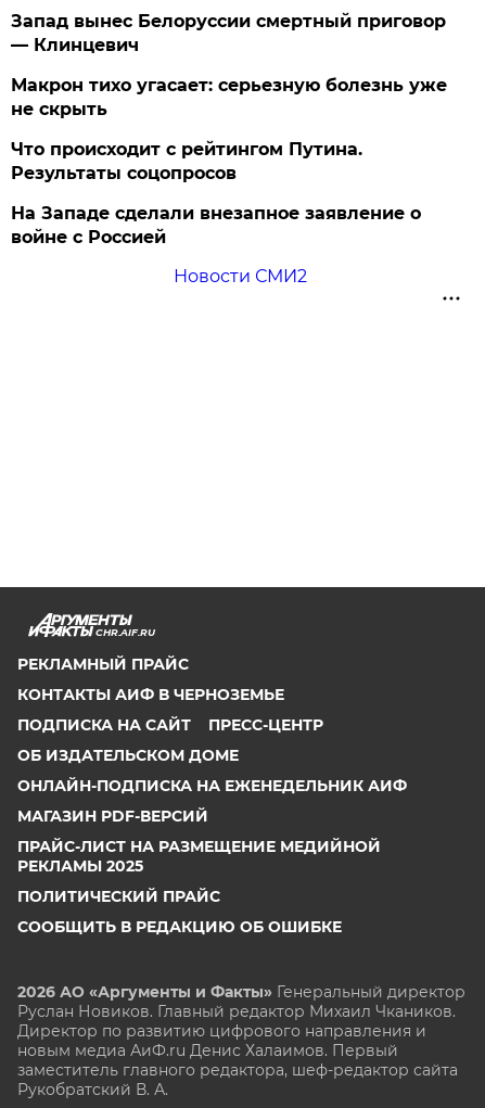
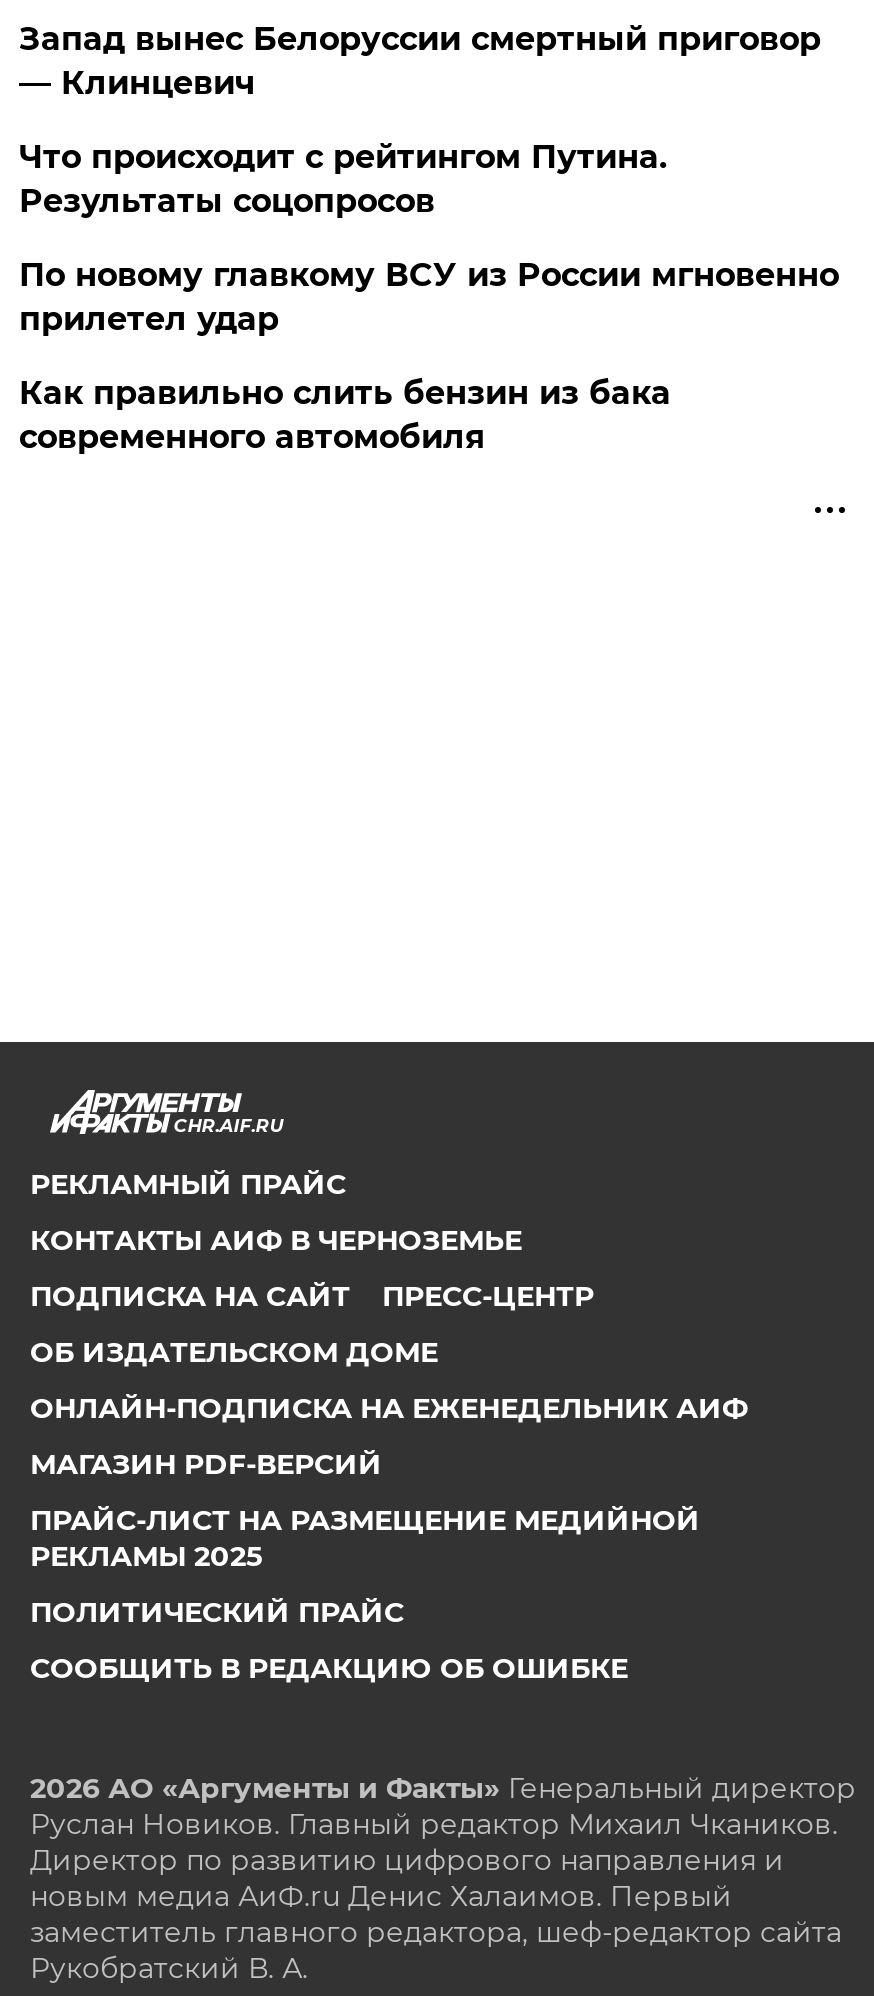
- Макрон тихо угасает: серьезную болезнь уже
- не скрыть

moved up: Что происходит с рейтингом Путина. | Результаты соцопросов

- На Западе сделали внезапное заявление о
- войне с Россией
+ По новому главкому ВСУ из России мгновенно
+ прилетел удар

- Новости СМИ2
+ Как правильно слить бензин из бака
+ современного автомобиля
